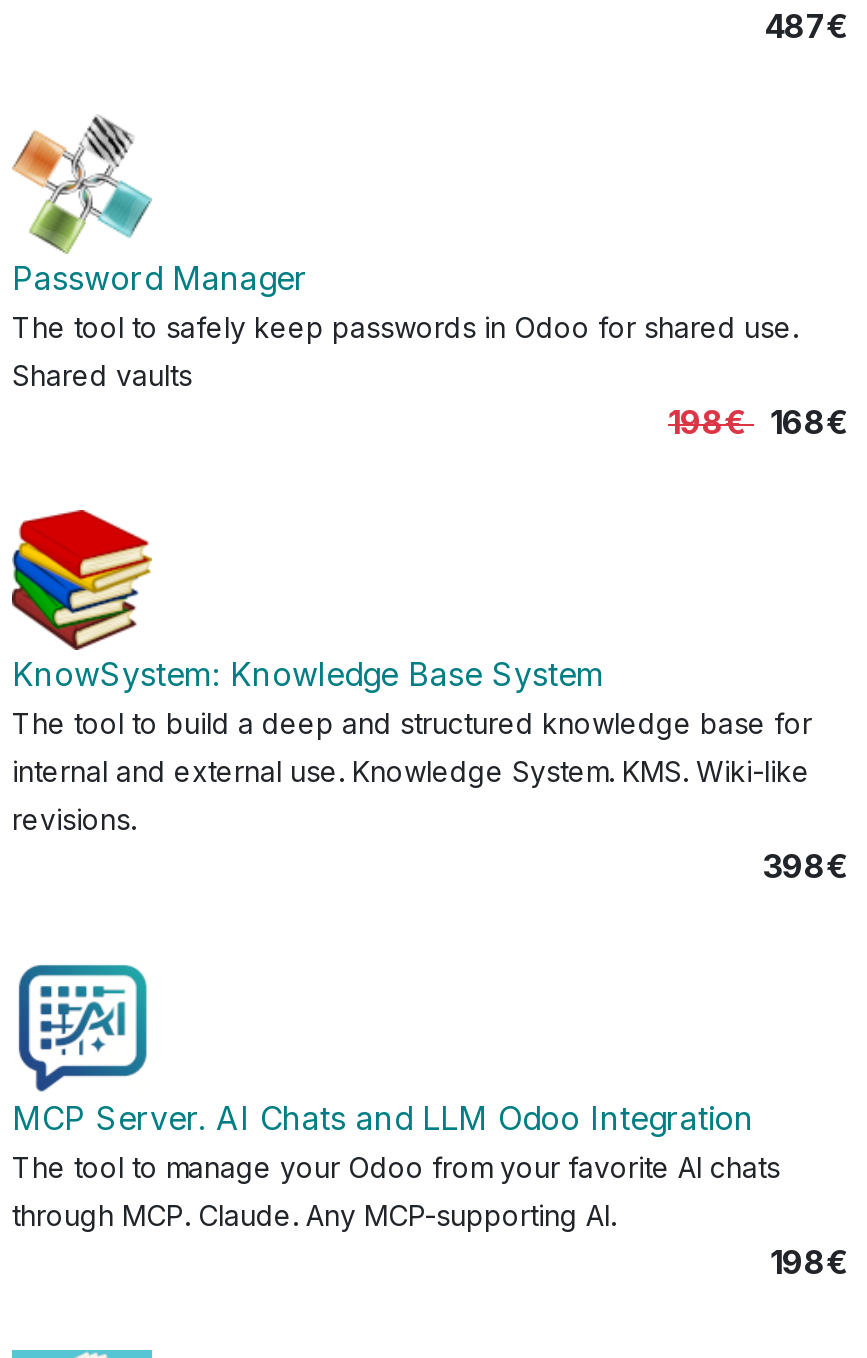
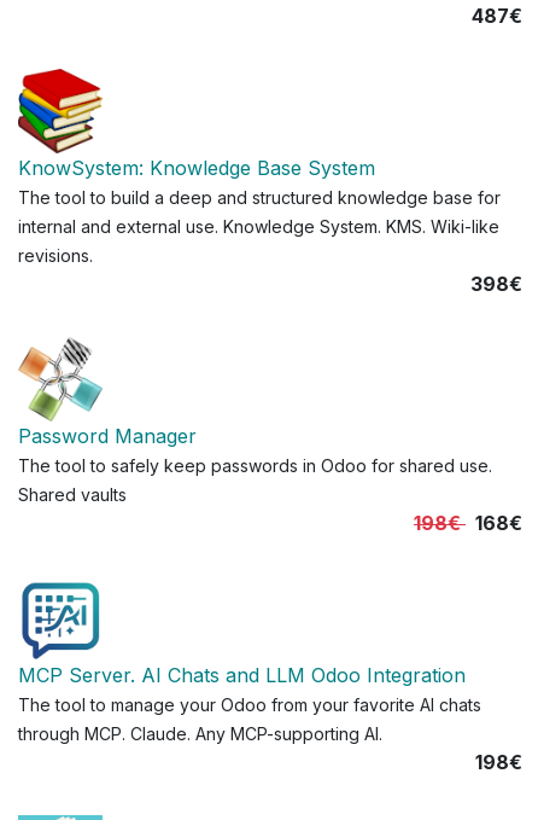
moved down: [image] | Password Manager | The tool to safely keep passwords in Odoo for shared use. | Shared vaults | 198€ 168€

moved up: [image] | KnowSystem: Knowledge Base System | The tool to build a deep and structured knowledge base for | internal and external use. Knowledge System. KMS. Wiki-like | revisions. | 398€
